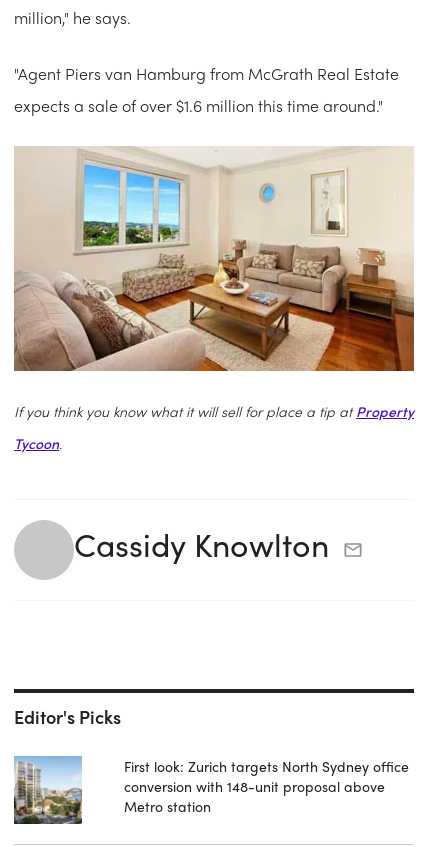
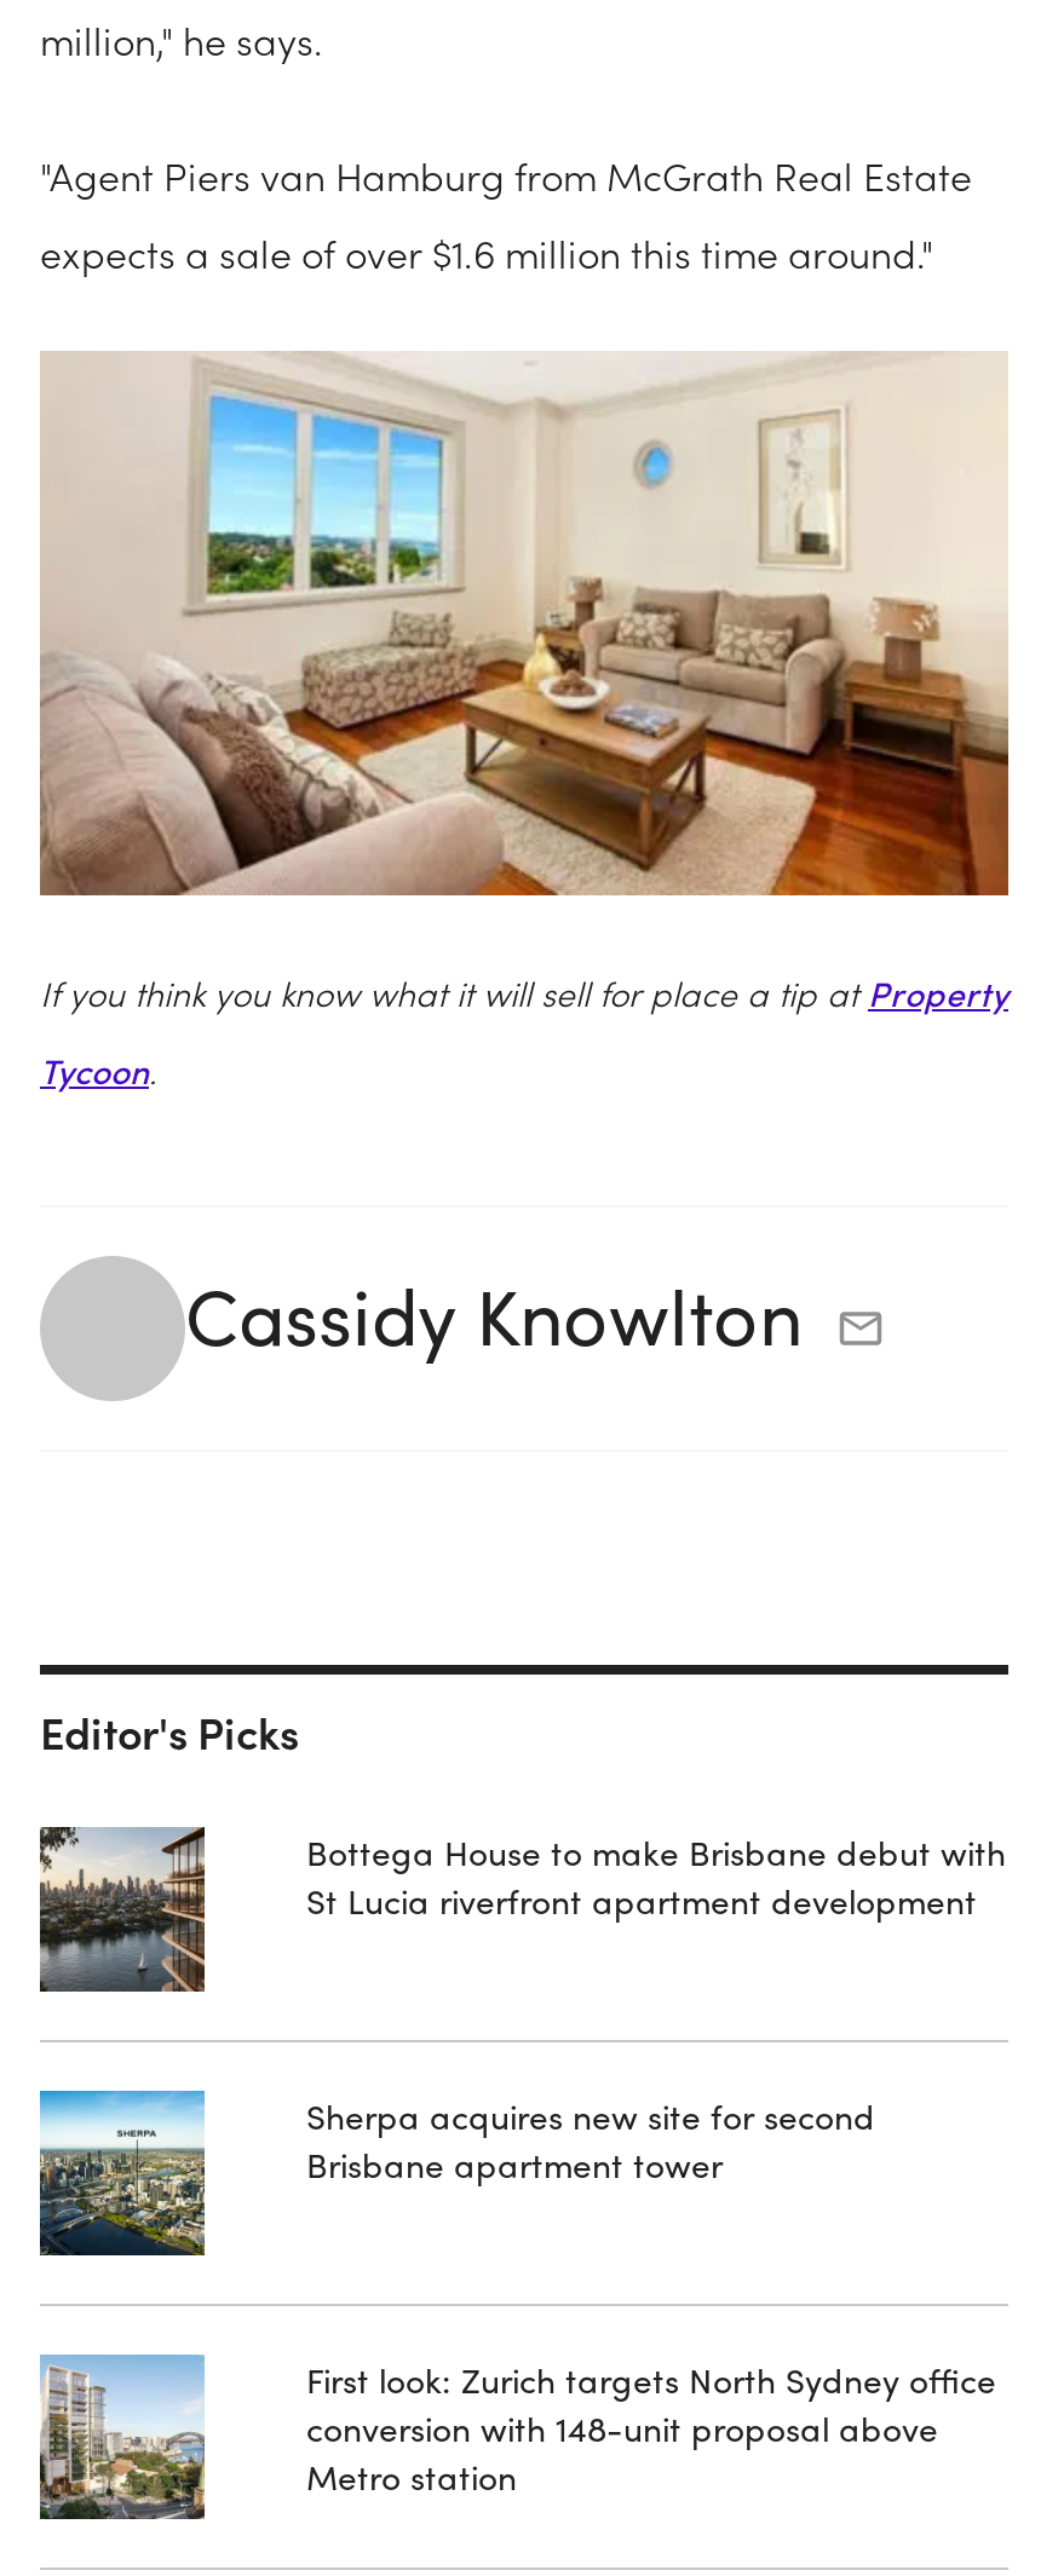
+ [image]

+ [image]

+ Bottega House to make Brisbane debut with
+ St Lucia riverfront apartment development

+ Sherpa acquires new site for second
+ Brisbane apartment tower
